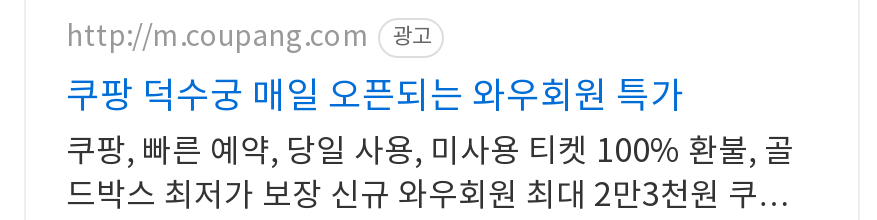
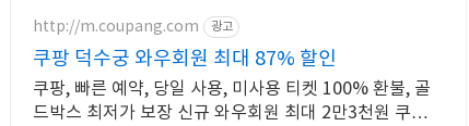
- 쿠팡 덕수궁 매일 오픈되는 와우회원 특가
+ 쿠팡 덕수궁 와우회원 최대 87% 할인
